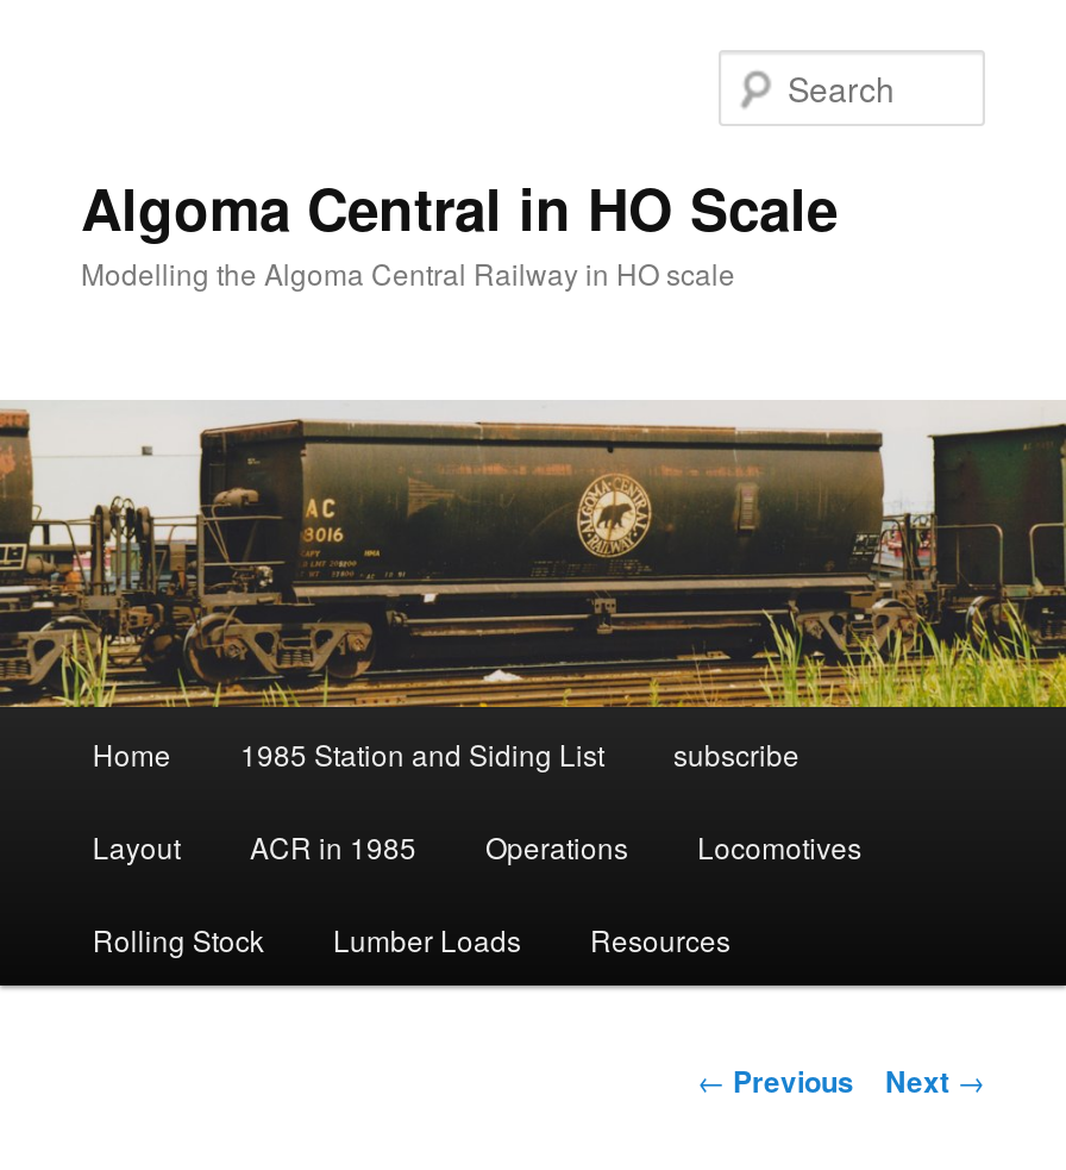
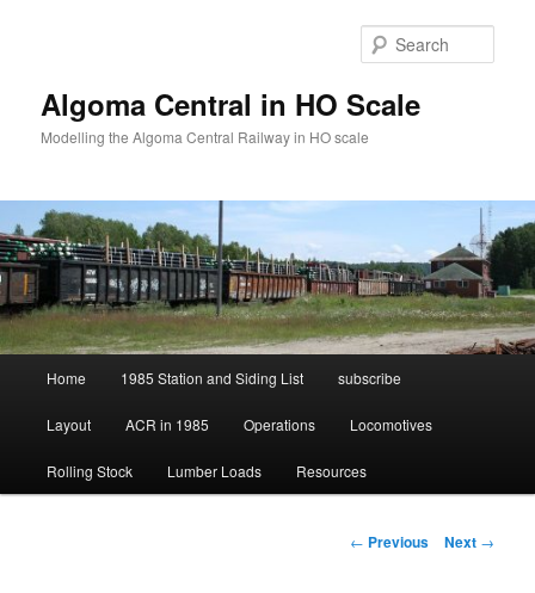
- [image]
+ [image]
